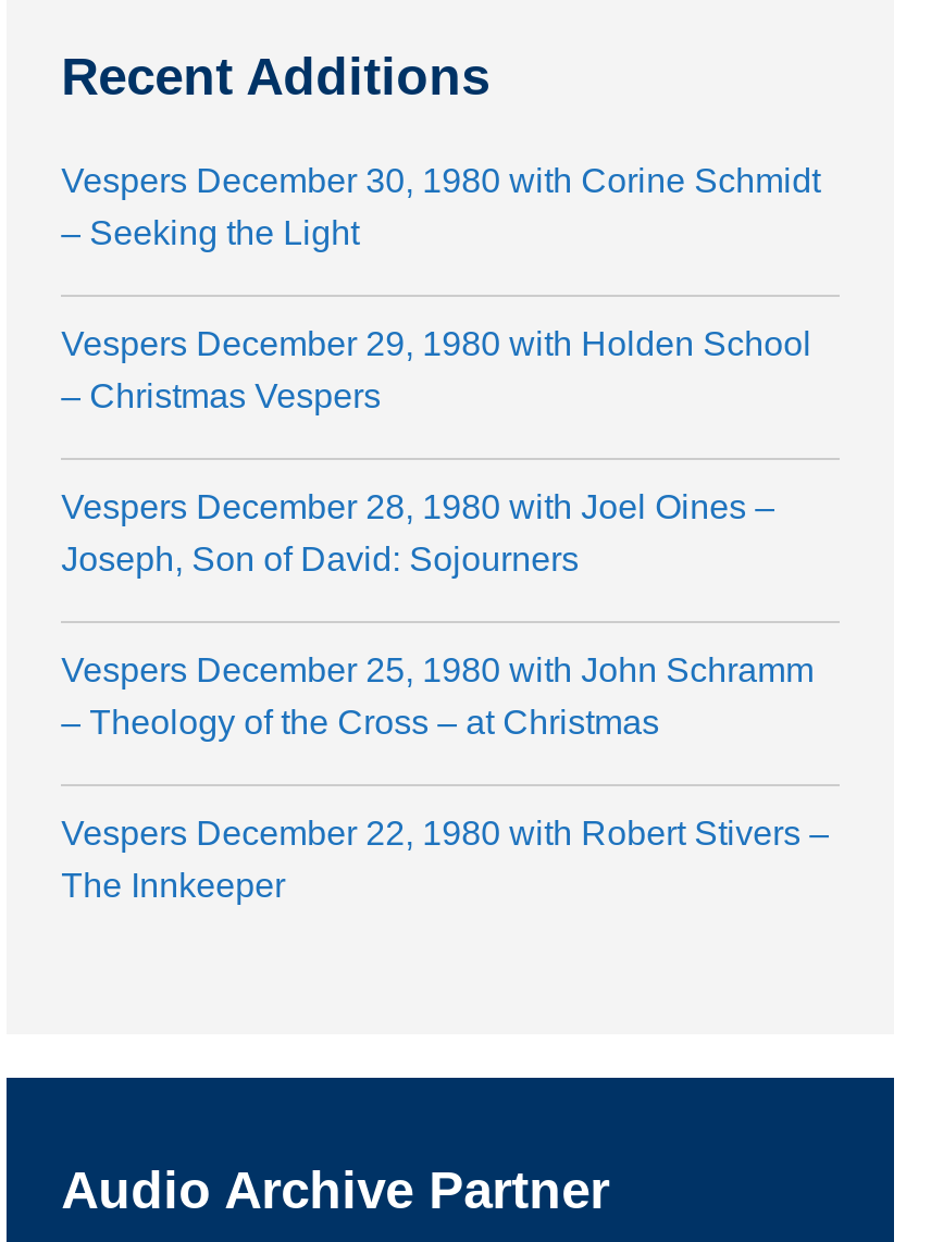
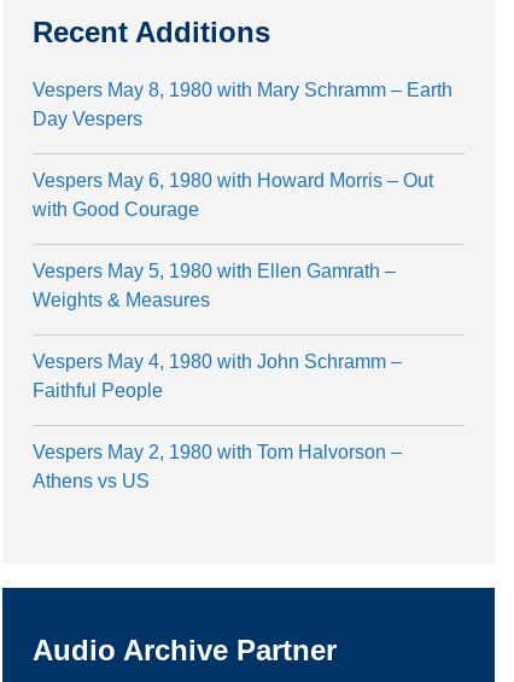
- Vespers December 30, 1980 with Corine Schmidt
- – Seeking the Light
+ Vespers May 8, 1980 with Mary Schramm – Earth
+ Day Vespers

- Vespers December 29, 1980 with Holden School
- – Christmas Vespers
+ Vespers May 6, 1980 with Howard Morris – Out
+ with Good Courage

- Vespers December 28, 1980 with Joel Oines –
- Joseph, Son of David: Sojourners
+ Vespers May 5, 1980 with Ellen Gamrath –
+ Weights & Measures

- Vespers December 25, 1980 with John Schramm
- – Theology of the Cross – at Christmas
+ Vespers May 4, 1980 with John Schramm –
+ Faithful People

- Vespers December 22, 1980 with Robert Stivers –
- The Innkeeper
+ Vespers May 2, 1980 with Tom Halvorson –
+ Athens vs US
